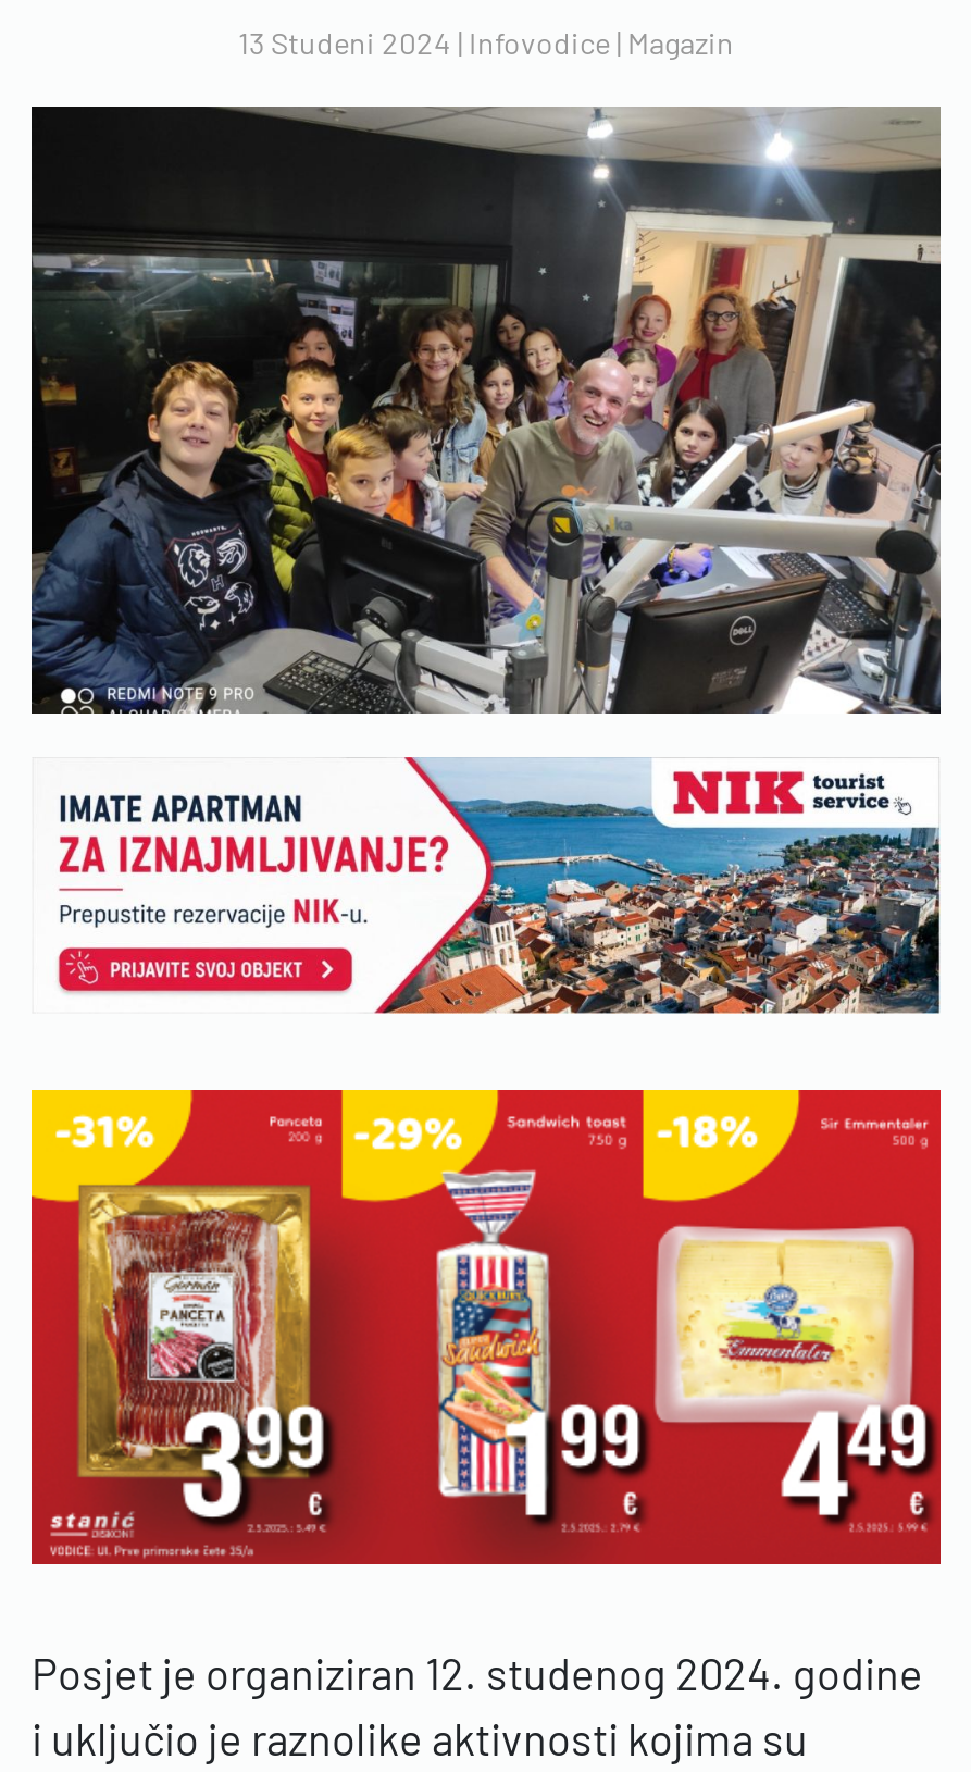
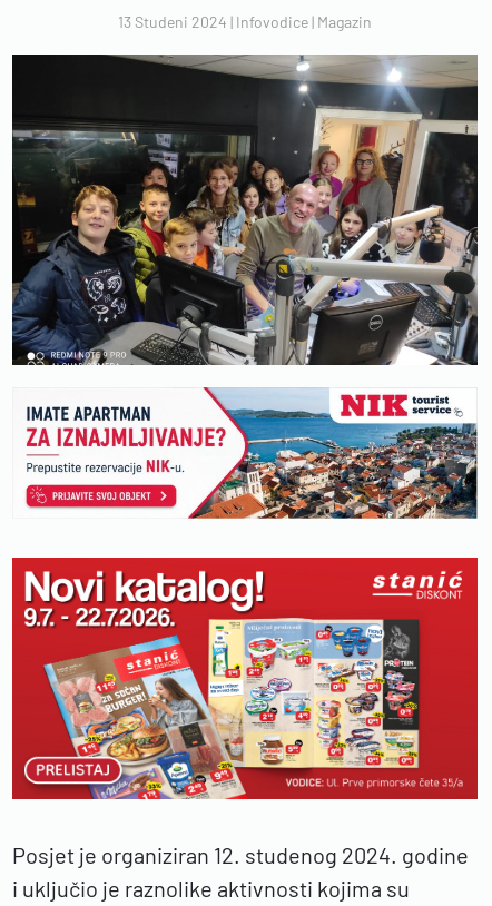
- [image]
+ [image]
